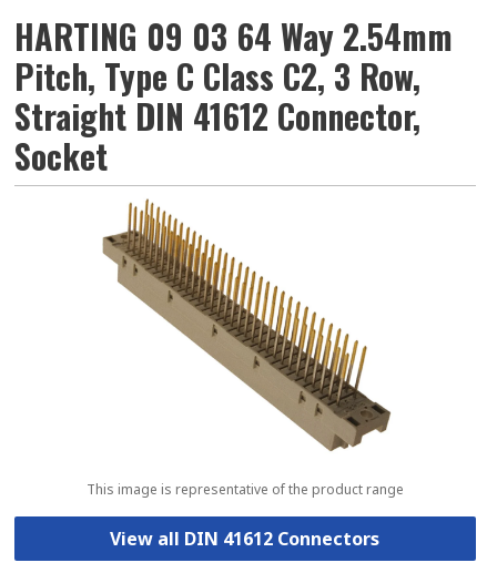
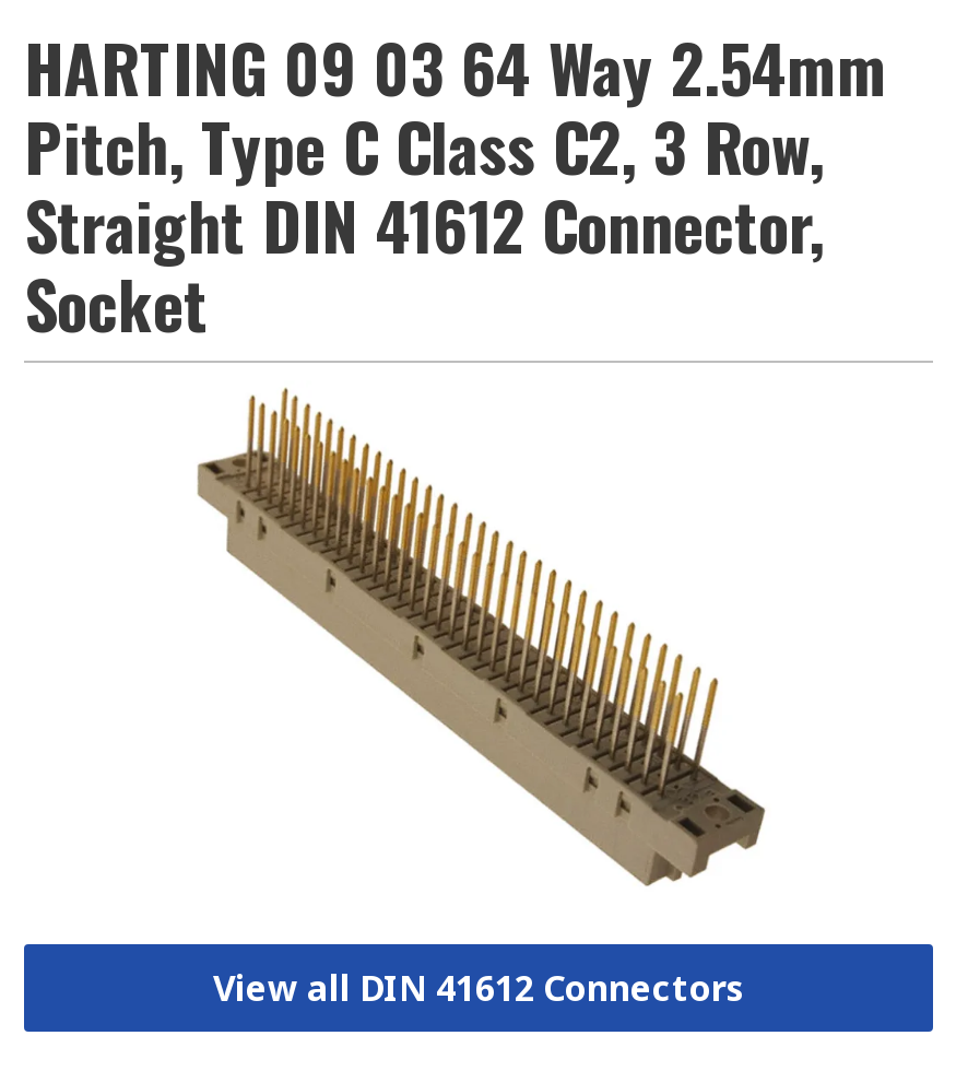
- This image is representative of the product range
